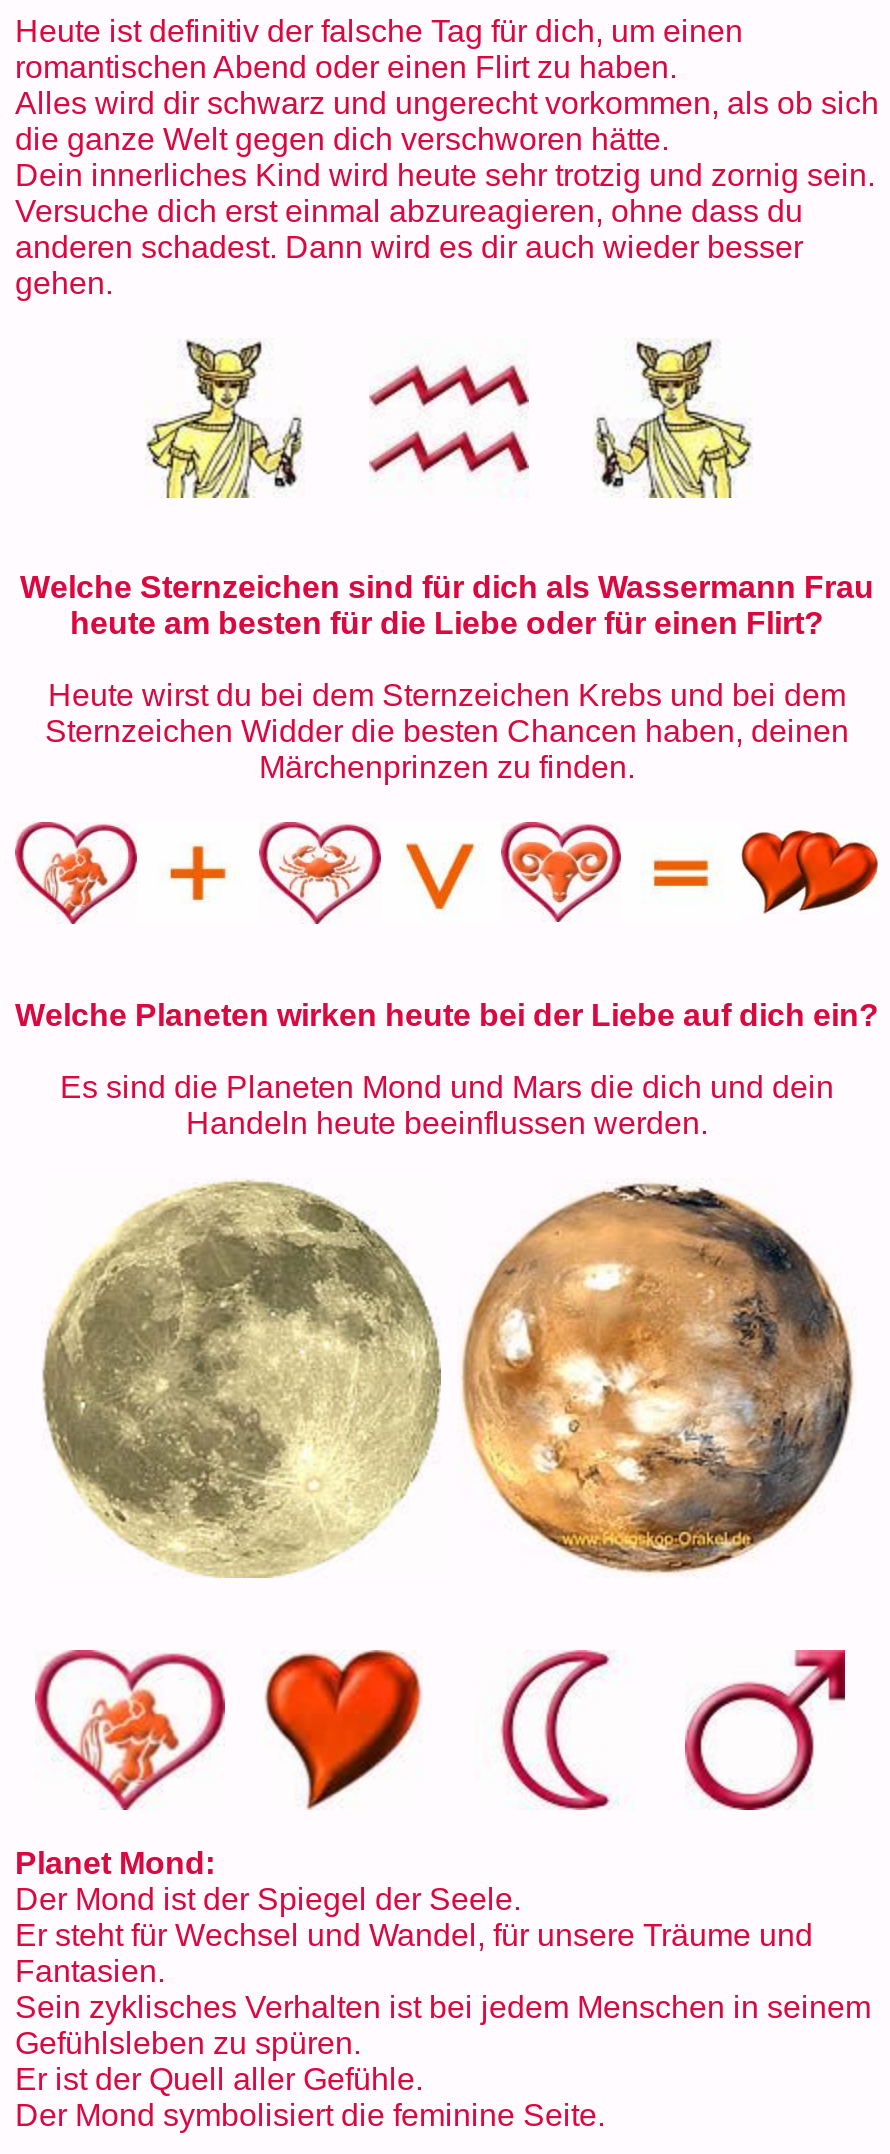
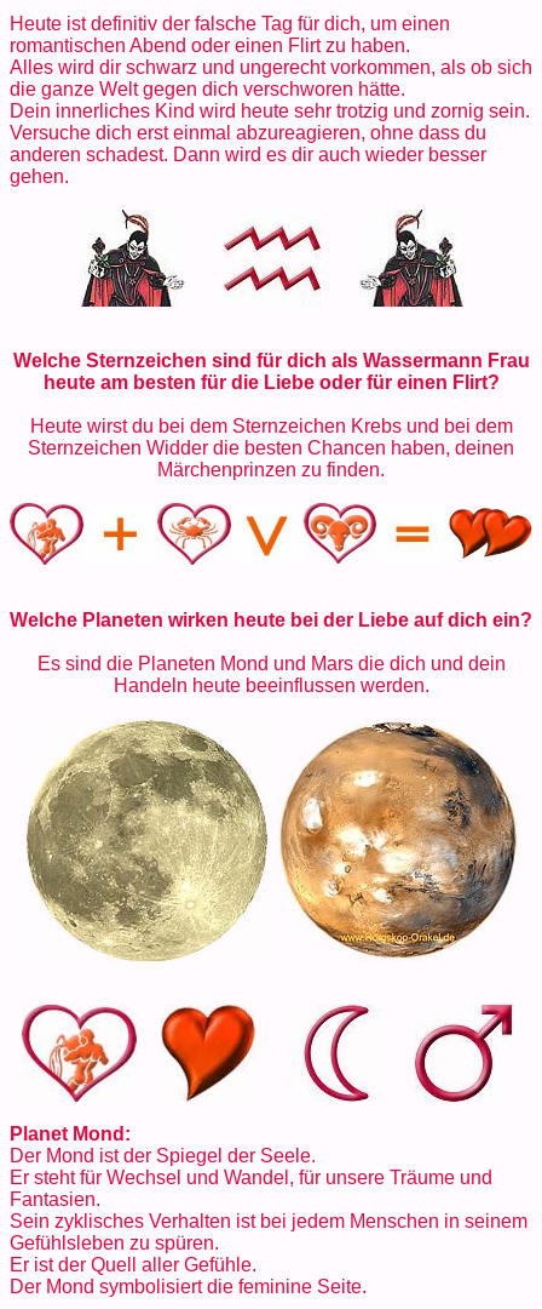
- [image]
+ [image]

- [image]
+ [image]
